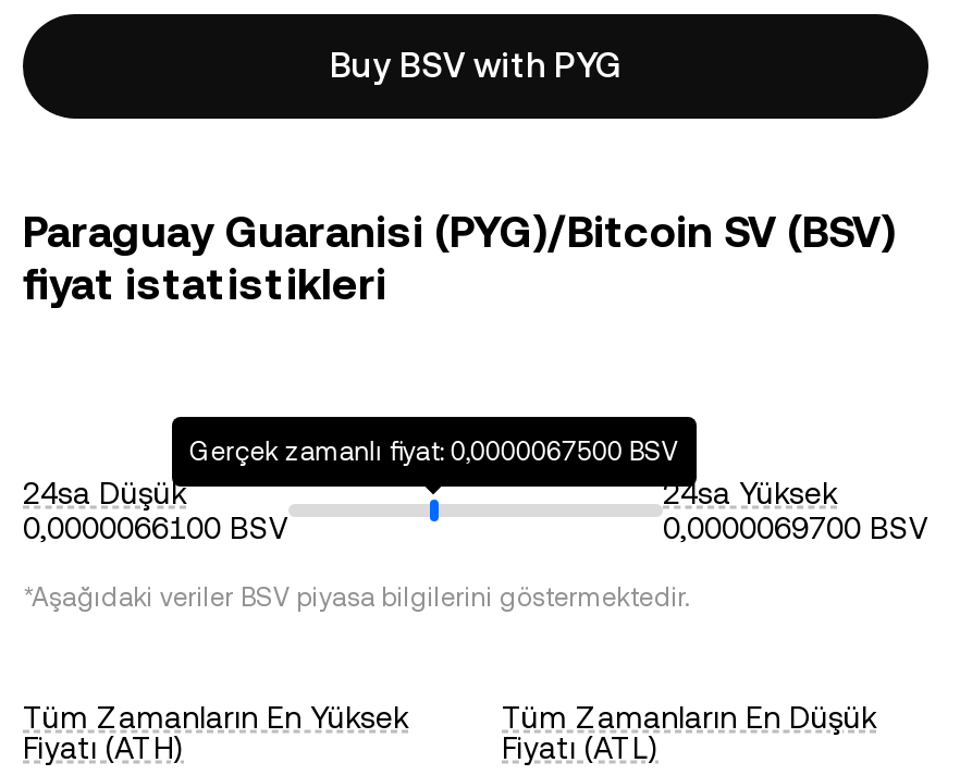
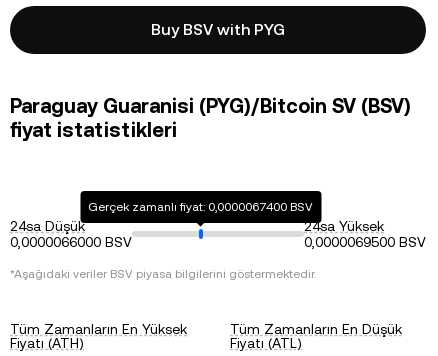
- Gerçek zamanlı fiyat: 0,0000067500 BSV
+ Gerçek zamanlı fiyat: 0,0000067400 BSV

- 0,0000066100 BSV
+ 0,0000066000 BSV

- 0,0000069700 BSV
+ 0,0000069500 BSV
